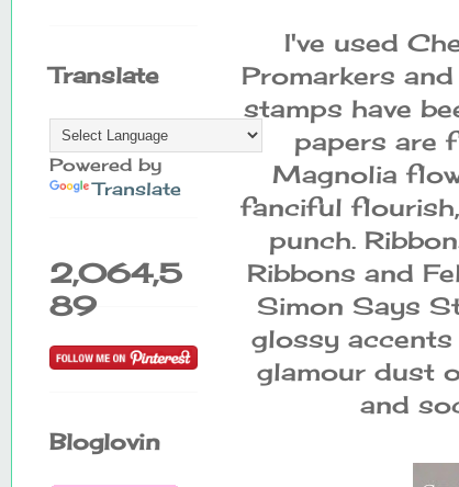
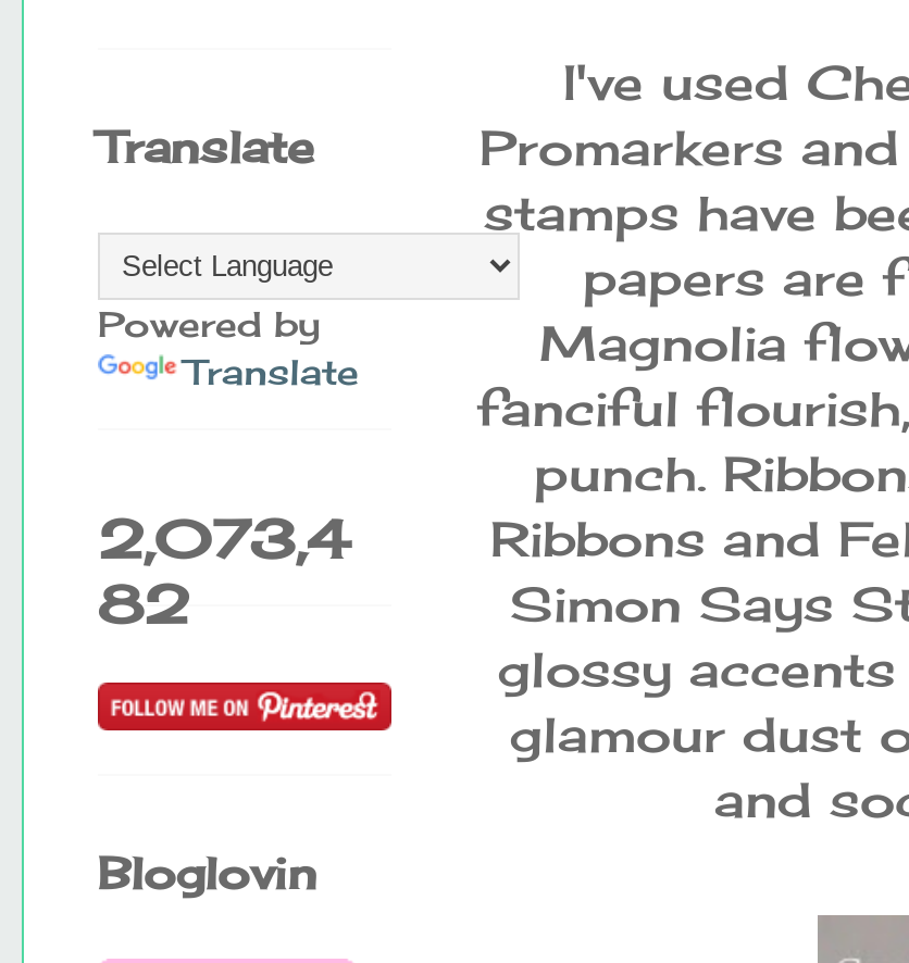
- 2,064,5
+ 2,073,4

- 89
+ 82
